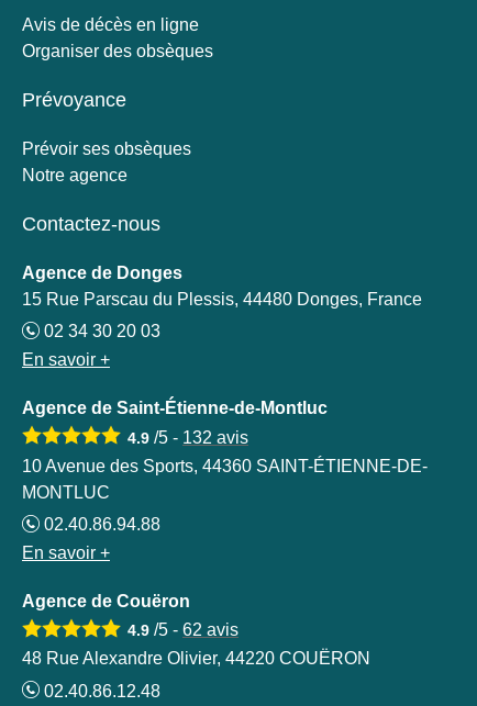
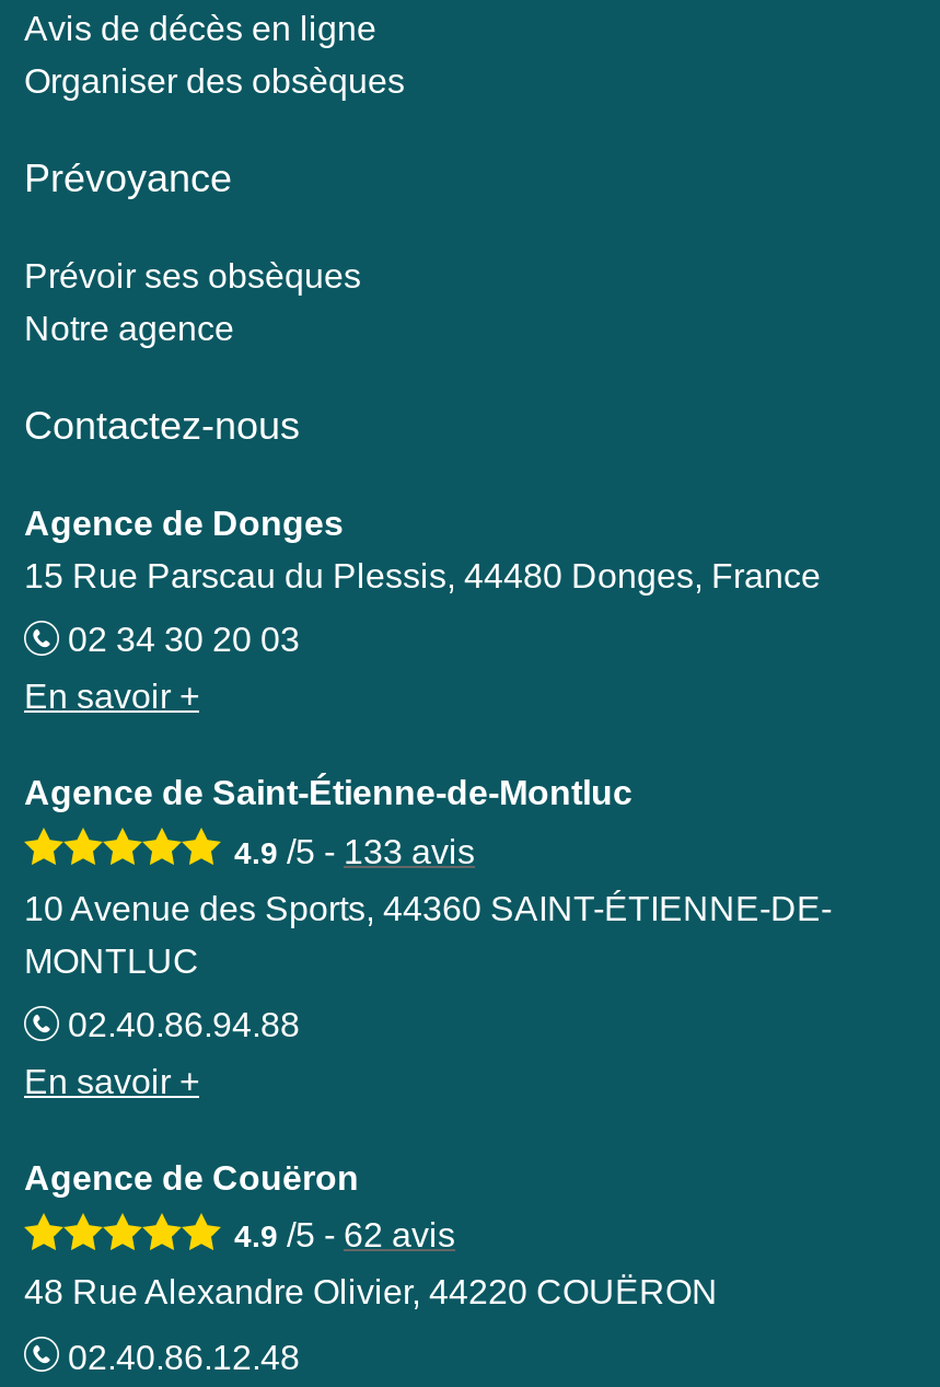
- 4.9 /5 - 132 avis
+ 4.9 /5 - 133 avis
